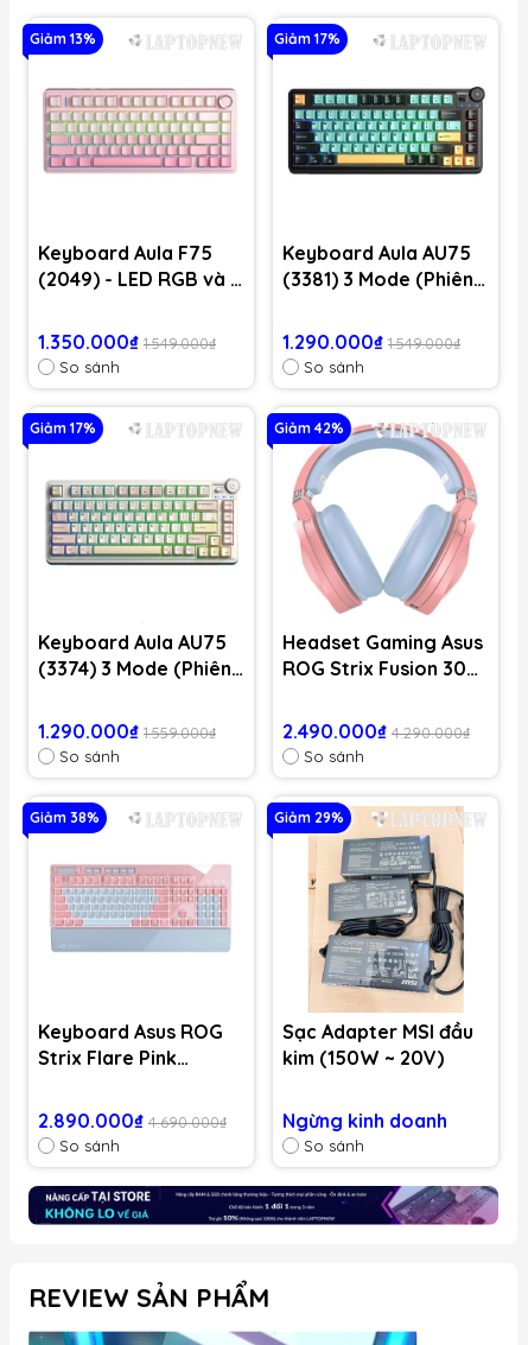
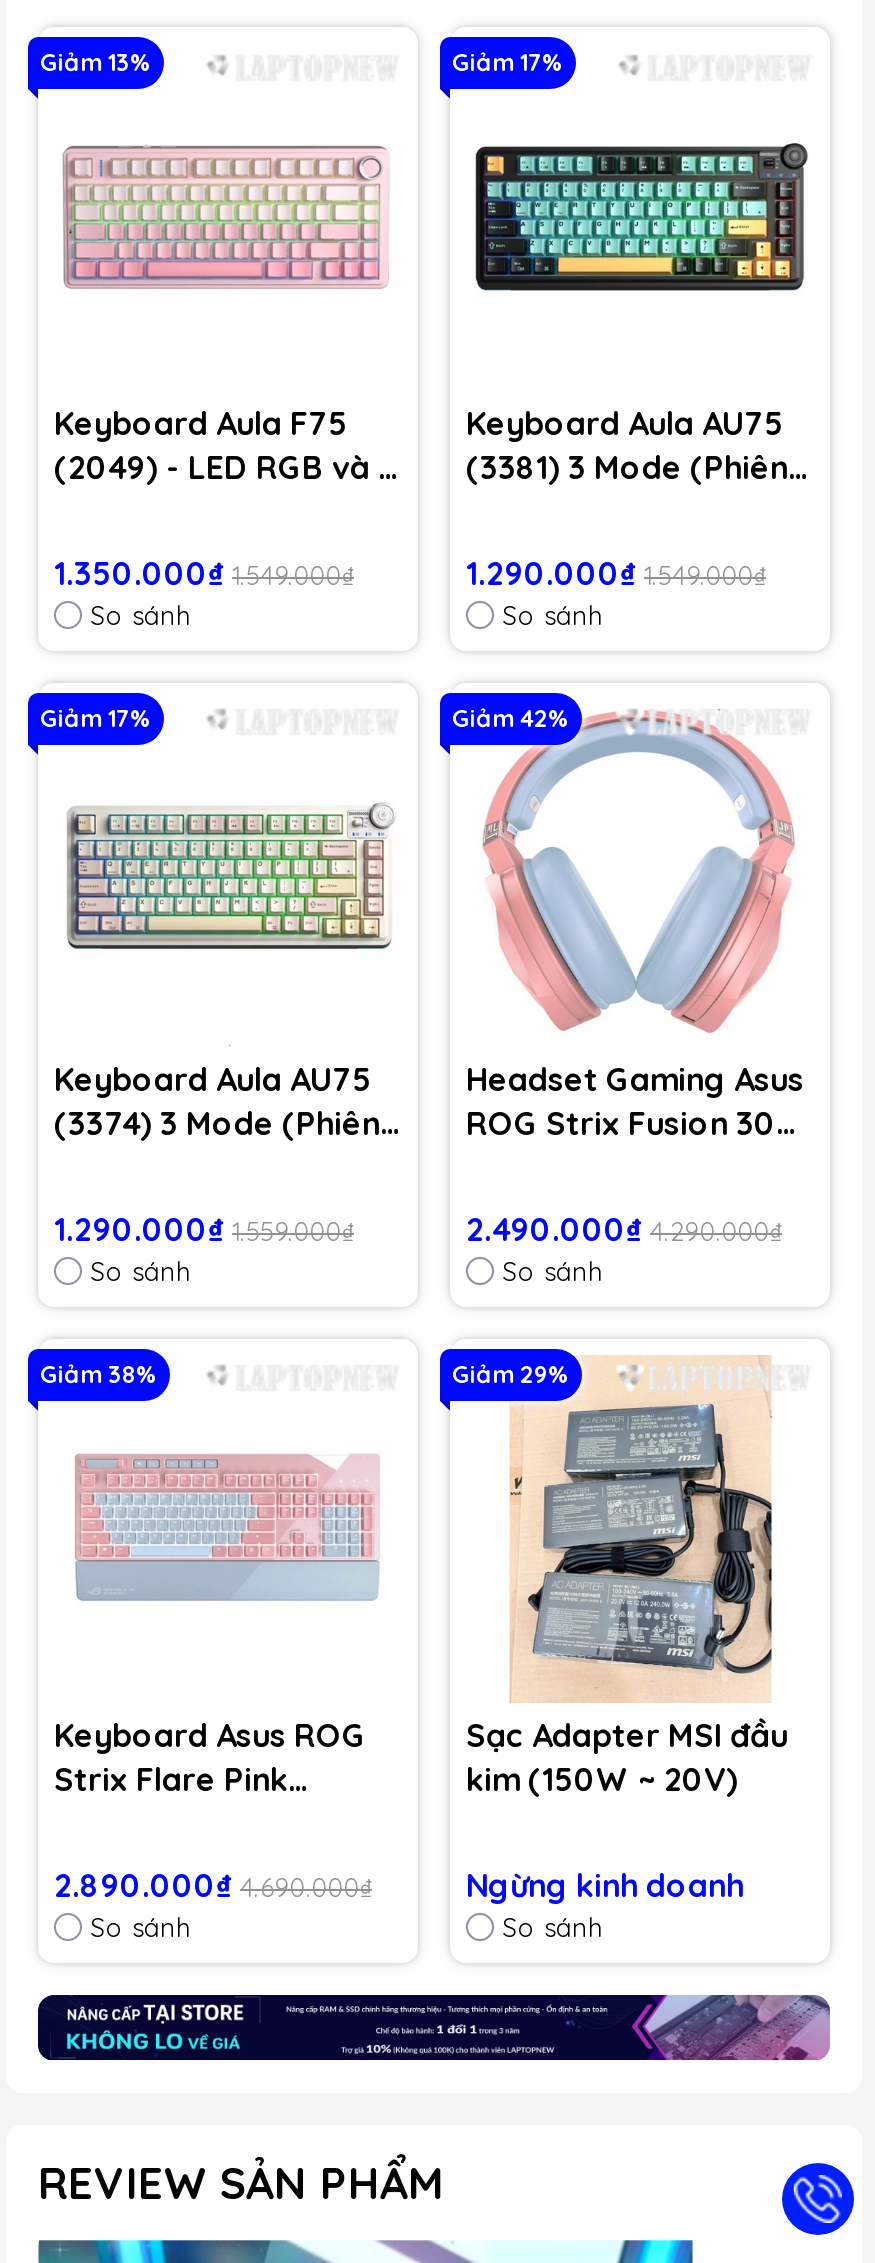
+ [image]
